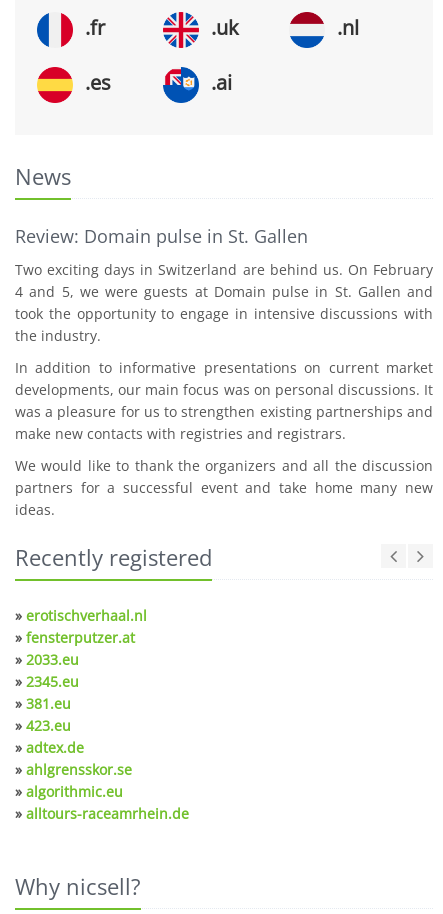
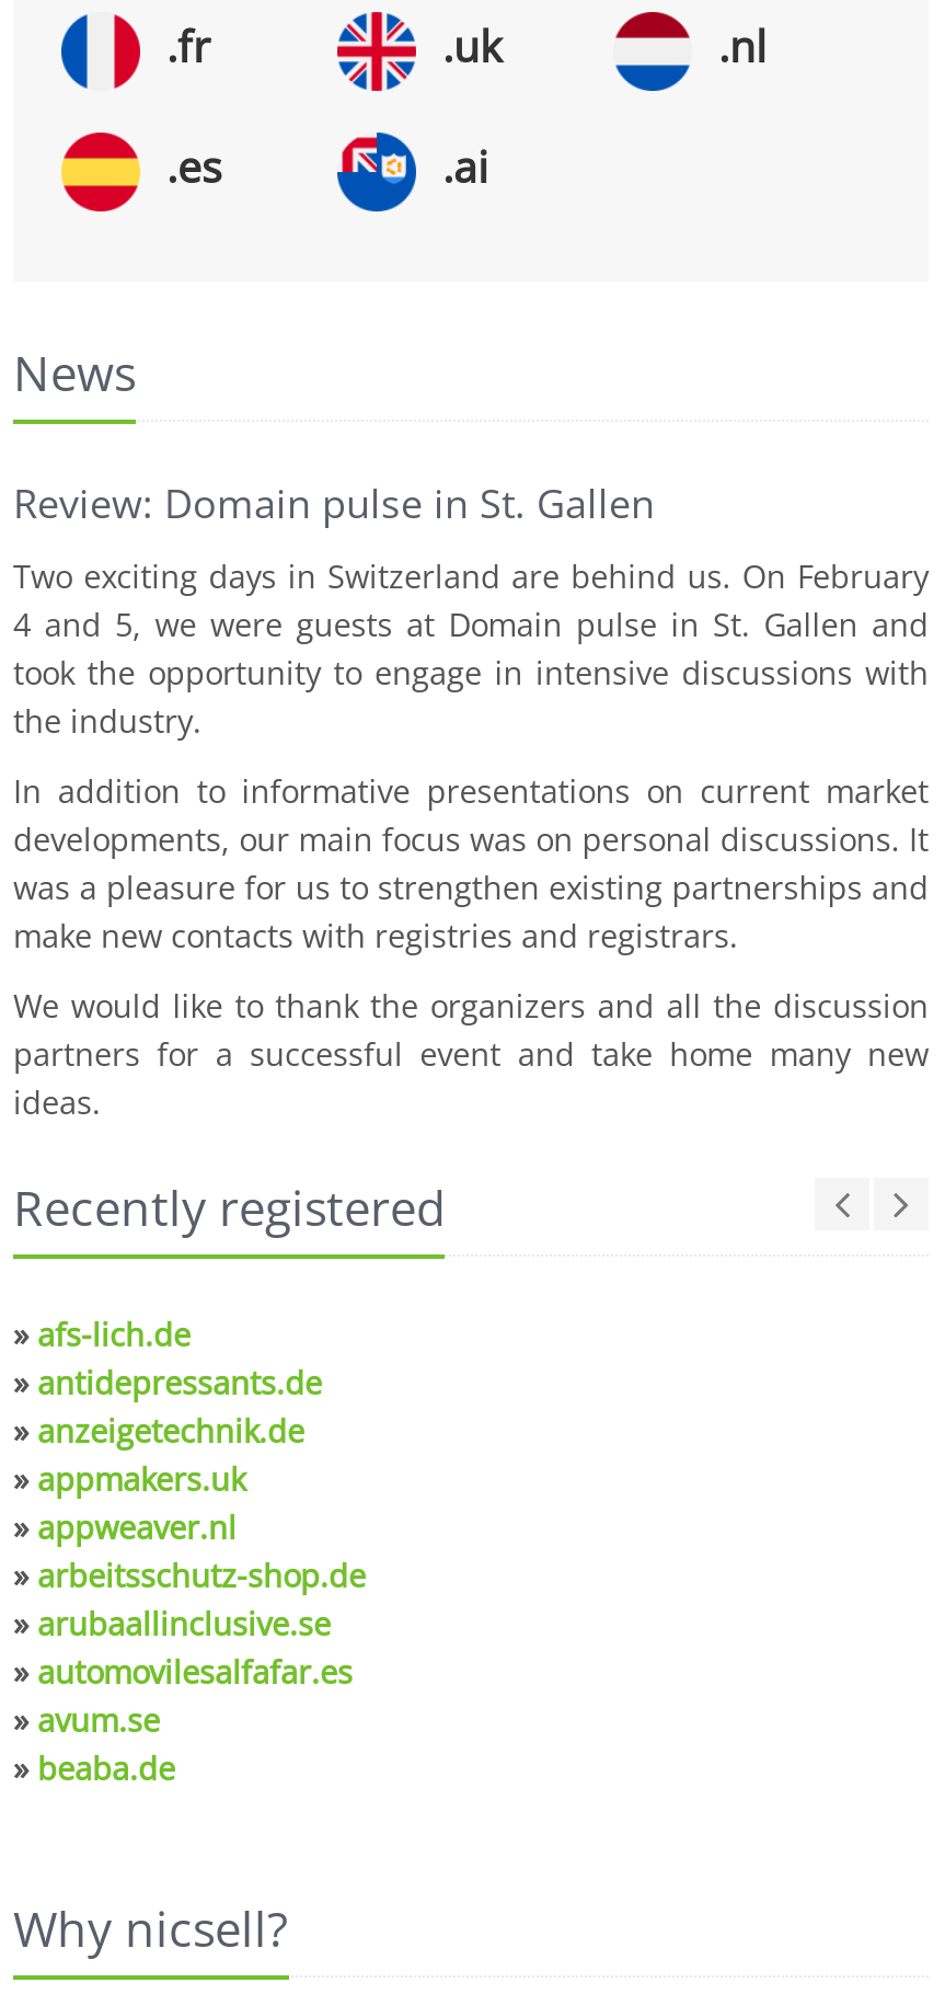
- » erotischverhaal.nl
- » fensterputzer.at
- » 2033.eu
- » 2345.eu
- » 381.eu
- » 423.eu
- » adtex.de
- » ahlgrensskor.se
- » algorithmic.eu
- » alltours-raceamrhein.de
+ » afs-lich.de
+ » antidepressants.de
+ » anzeigetechnik.de
+ » appmakers.uk
+ » appweaver.nl
+ » arbeitsschutz-shop.de
+ » arubaallinclusive.se
+ » automovilesalfafar.es
+ » avum.se
+ » beaba.de
